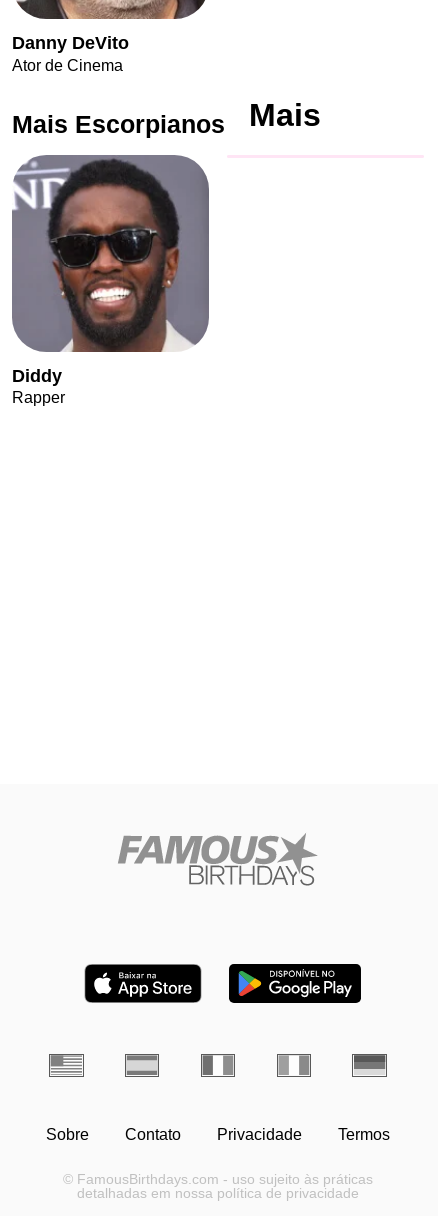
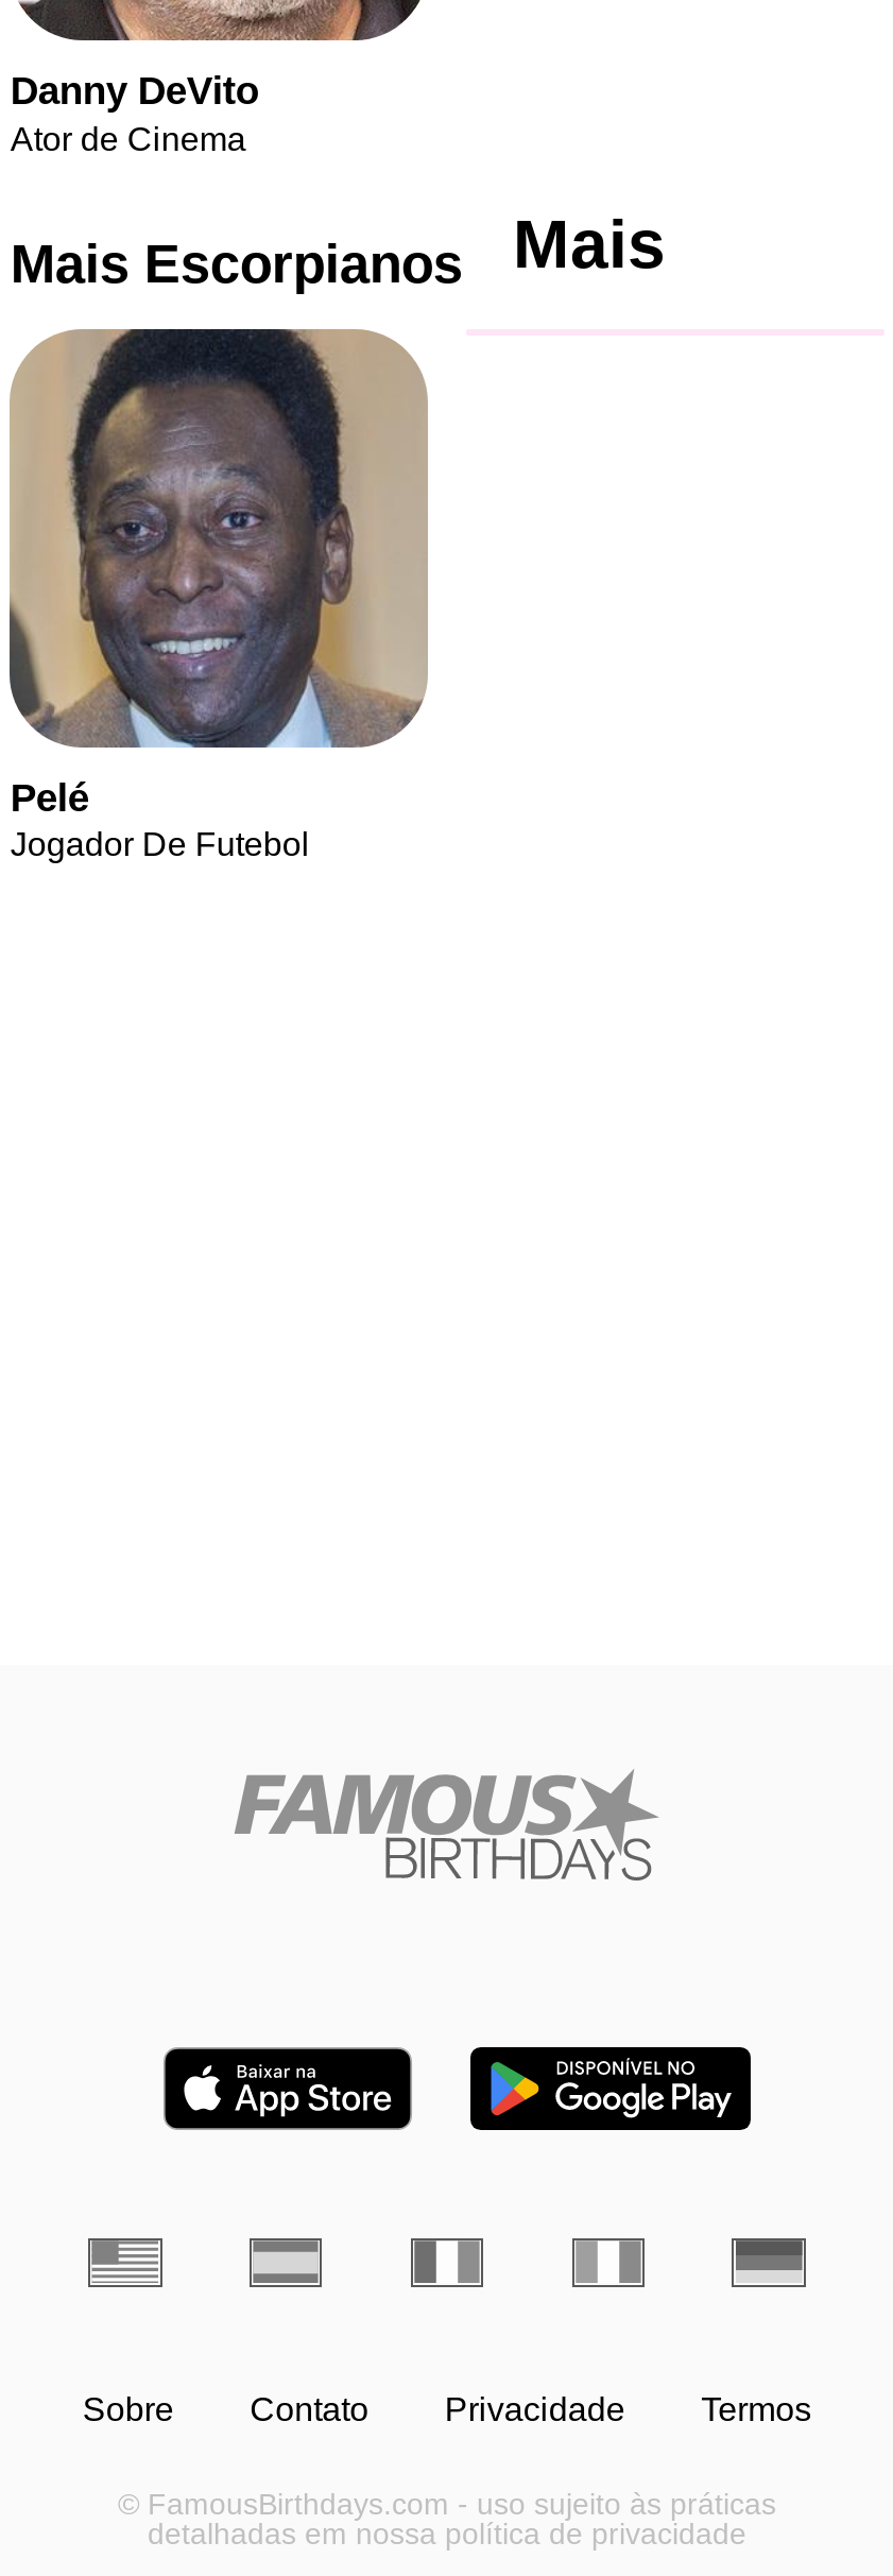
- [image]
- Diddy
- Rapper
+ [image]
+ Pelé
+ Jogador De Futebol
